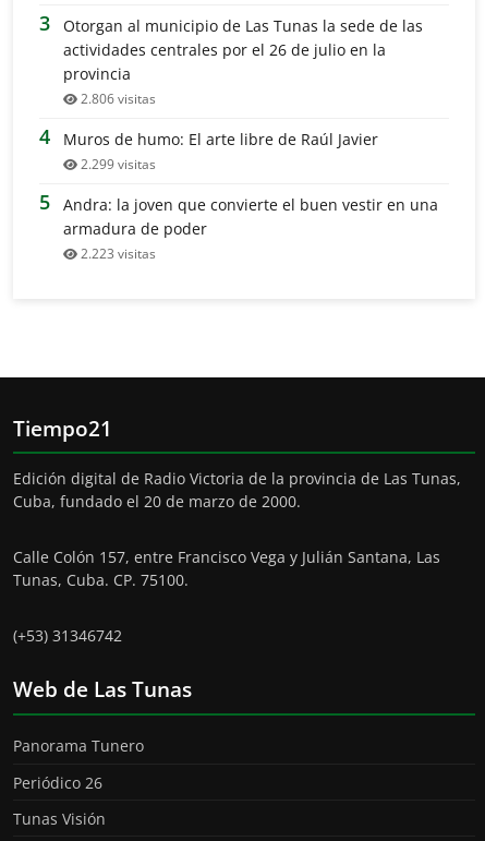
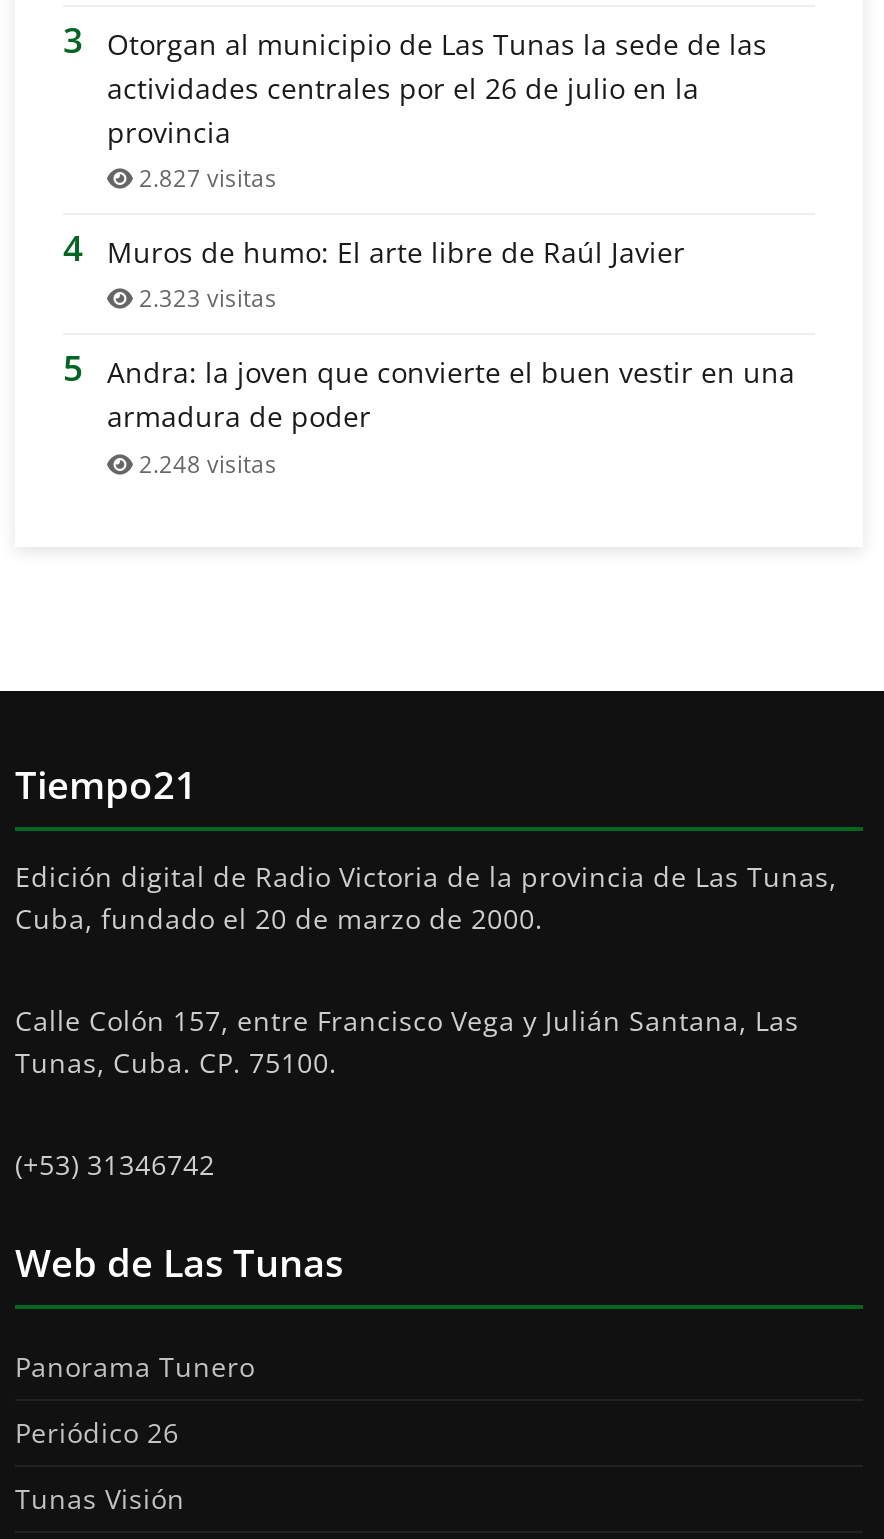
- 2.806 visitas
+ 2.827 visitas

- 2.299 visitas
+ 2.323 visitas

- 2.223 visitas
+ 2.248 visitas
